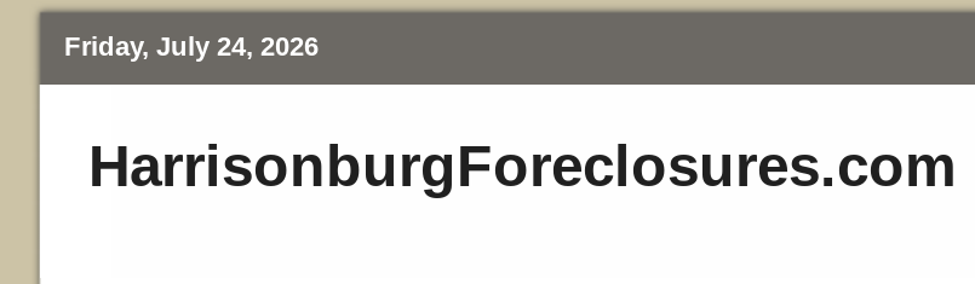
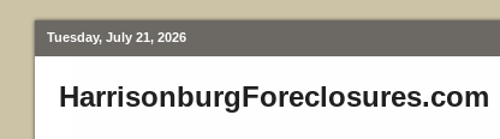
- Friday, July 24, 2026
+ Tuesday, July 21, 2026
